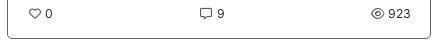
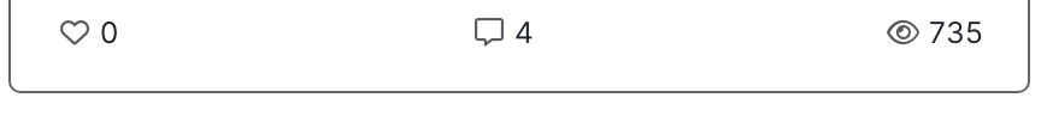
- 9
+ 4

- 923
+ 735
